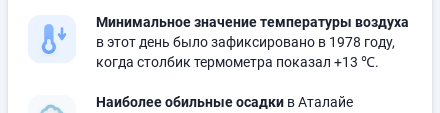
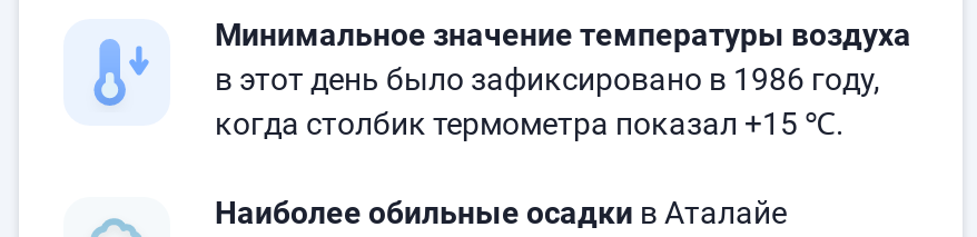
- в этот день было зафиксировано в 1978 году,
+ в этот день было зафиксировано в 1986 году,

- когда столбик термометра показал +13 ℃.
+ когда столбик термометра показал +15 ℃.
